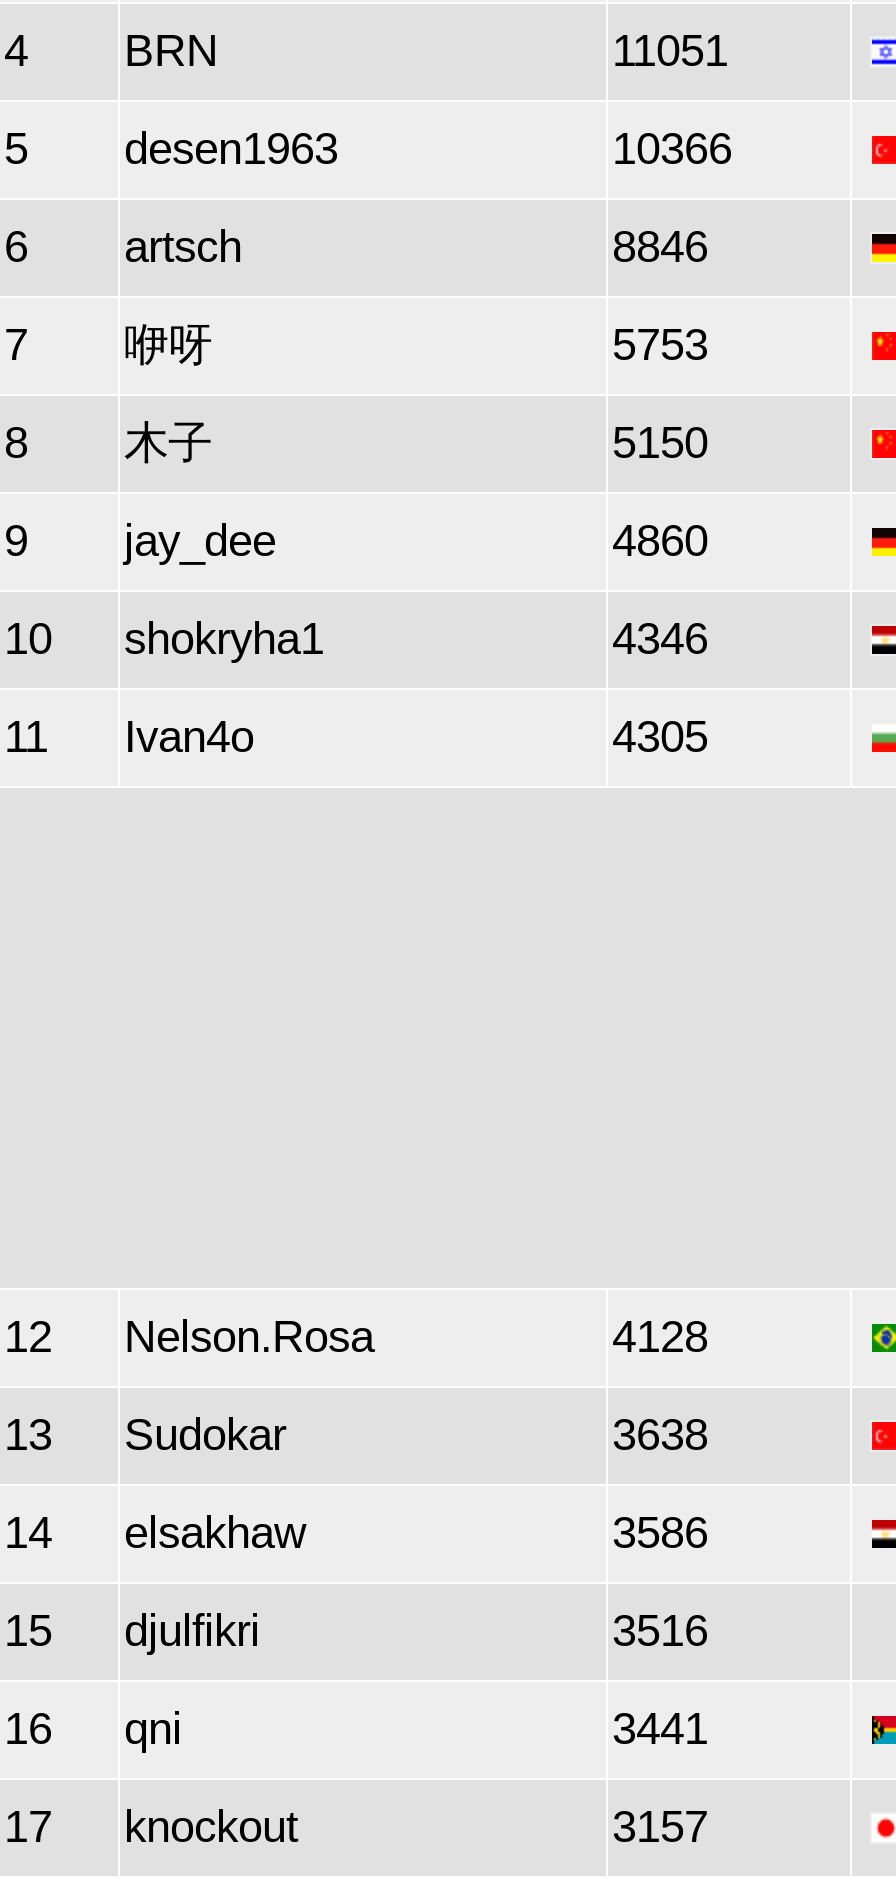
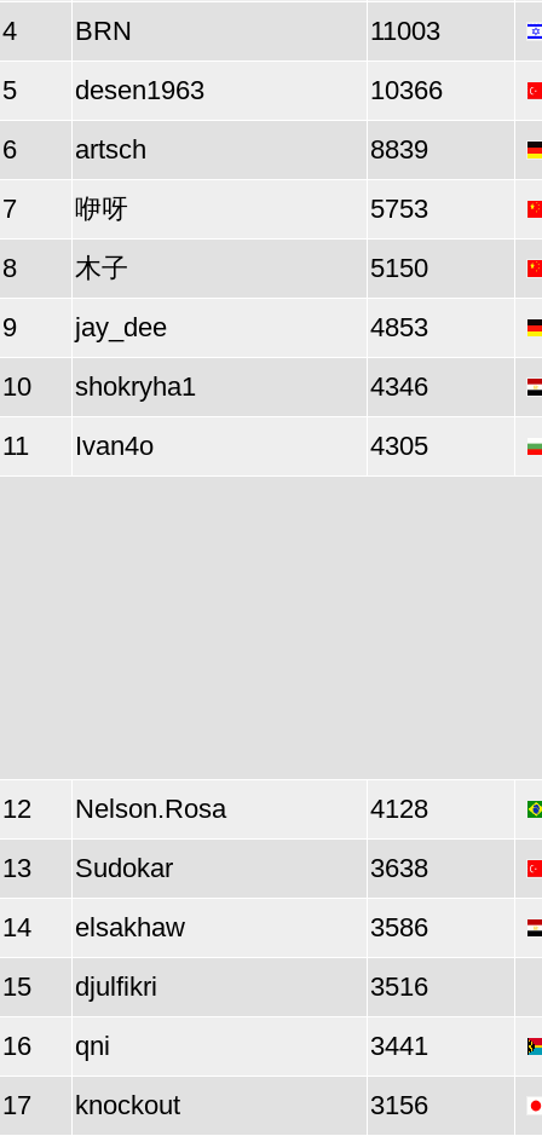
- 11051
+ 11003

- 8846
+ 8839

- 4860
+ 4853

- 3157
+ 3156
